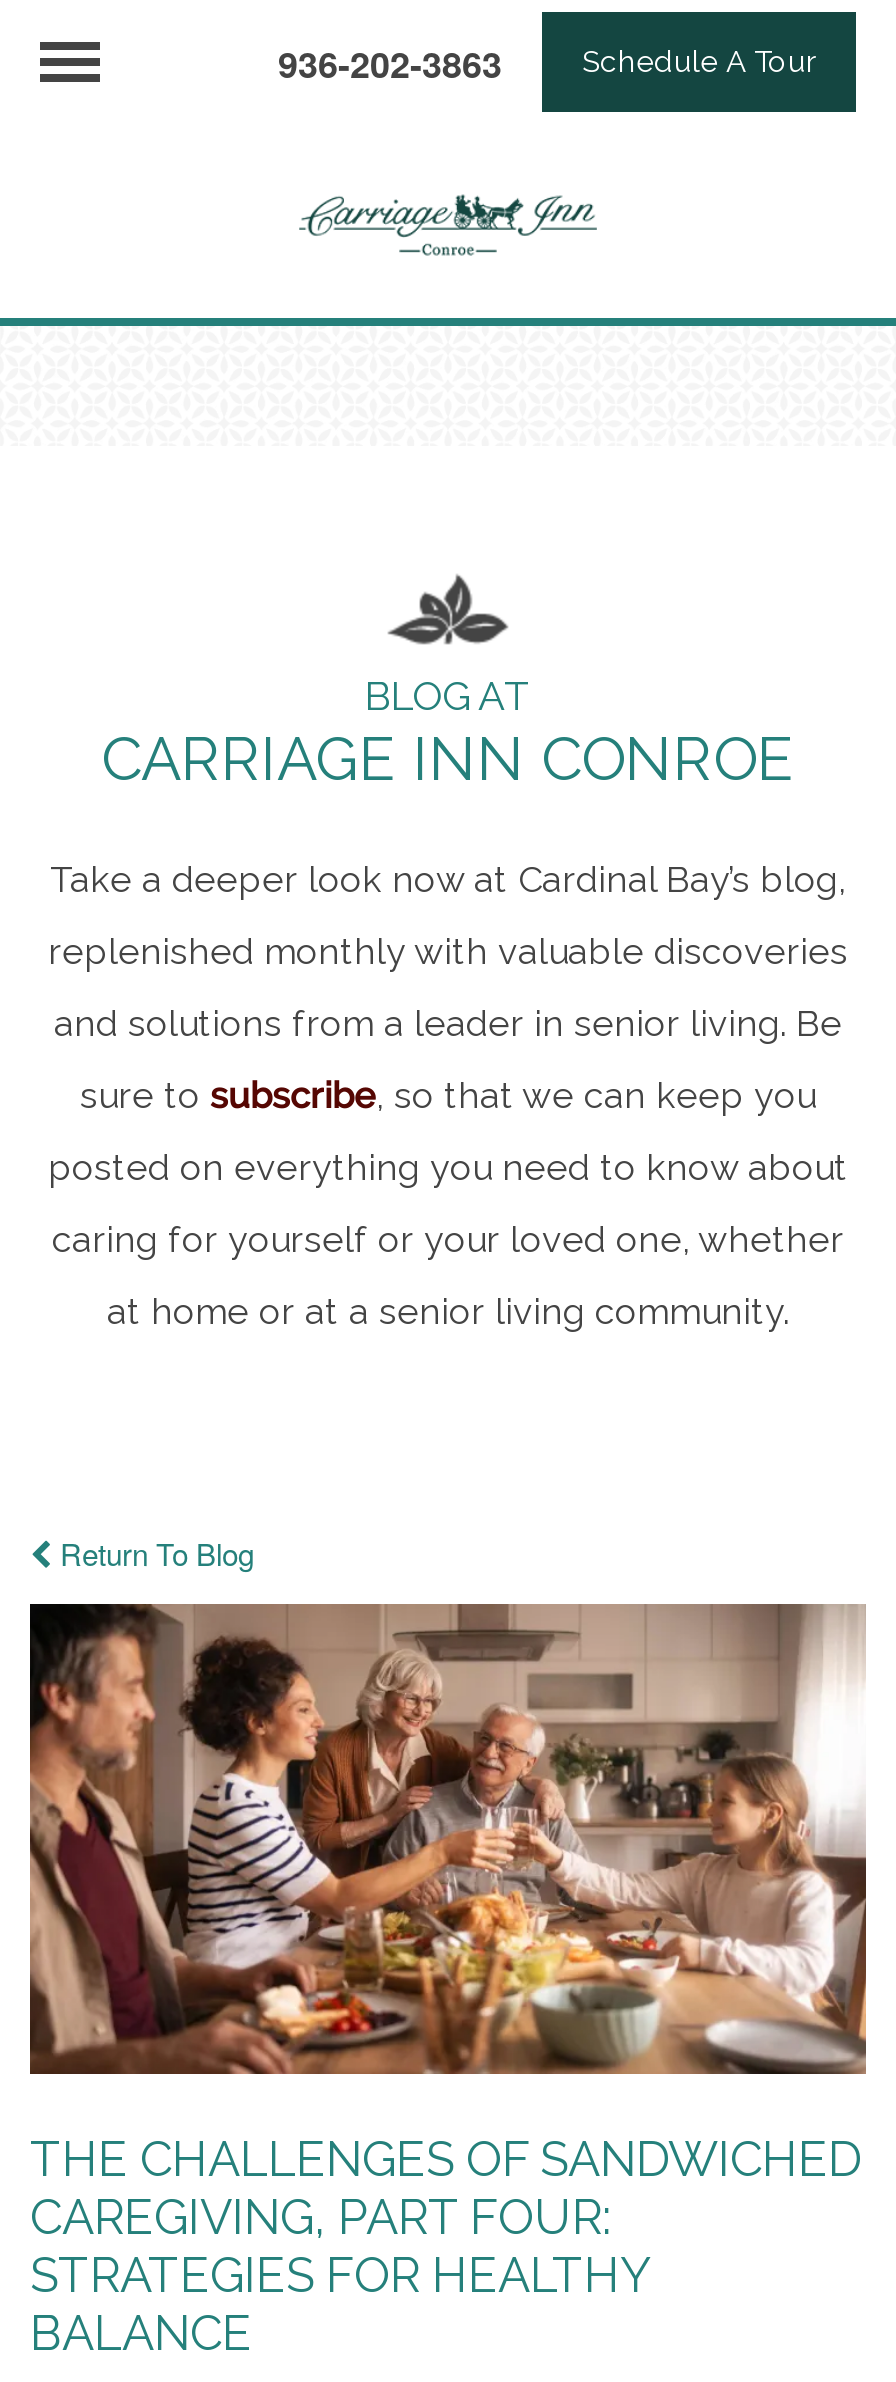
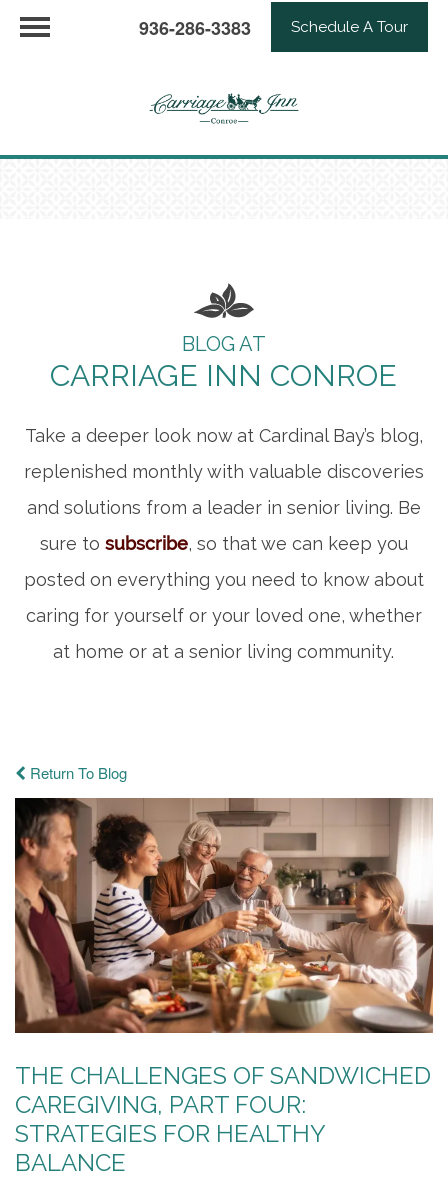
- 936-202-3863
+ 936-286-3383
